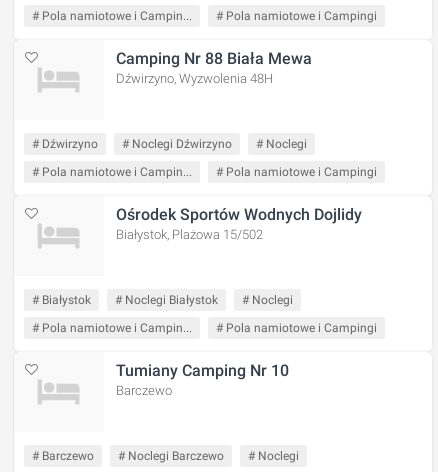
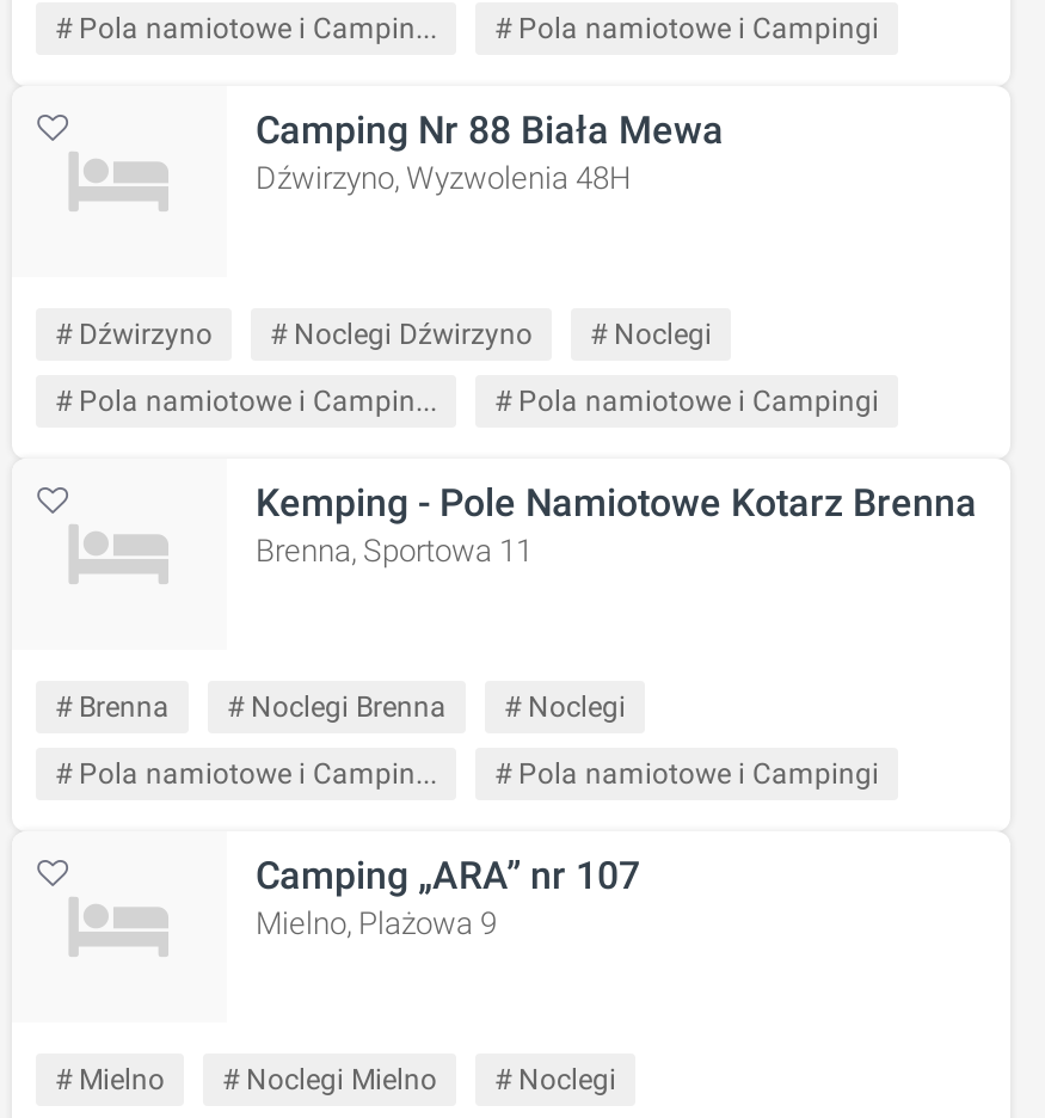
- Ośrodek Sportów Wodnych Dojlidy
- Białystok, Plażowa 15/502
+ Kemping - Pole Namiotowe Kotarz Brenna
+ Brenna, Sportowa 11

- # Białystok
- # Noclegi Białystok
+ # Brenna
+ # Noclegi Brenna

- Tumiany Camping Nr 10
- Barczewo
+ Camping „ARA” nr 107
+ Mielno, Plażowa 9

- # Barczewo
- # Noclegi Barczewo
+ # Mielno
+ # Noclegi Mielno
